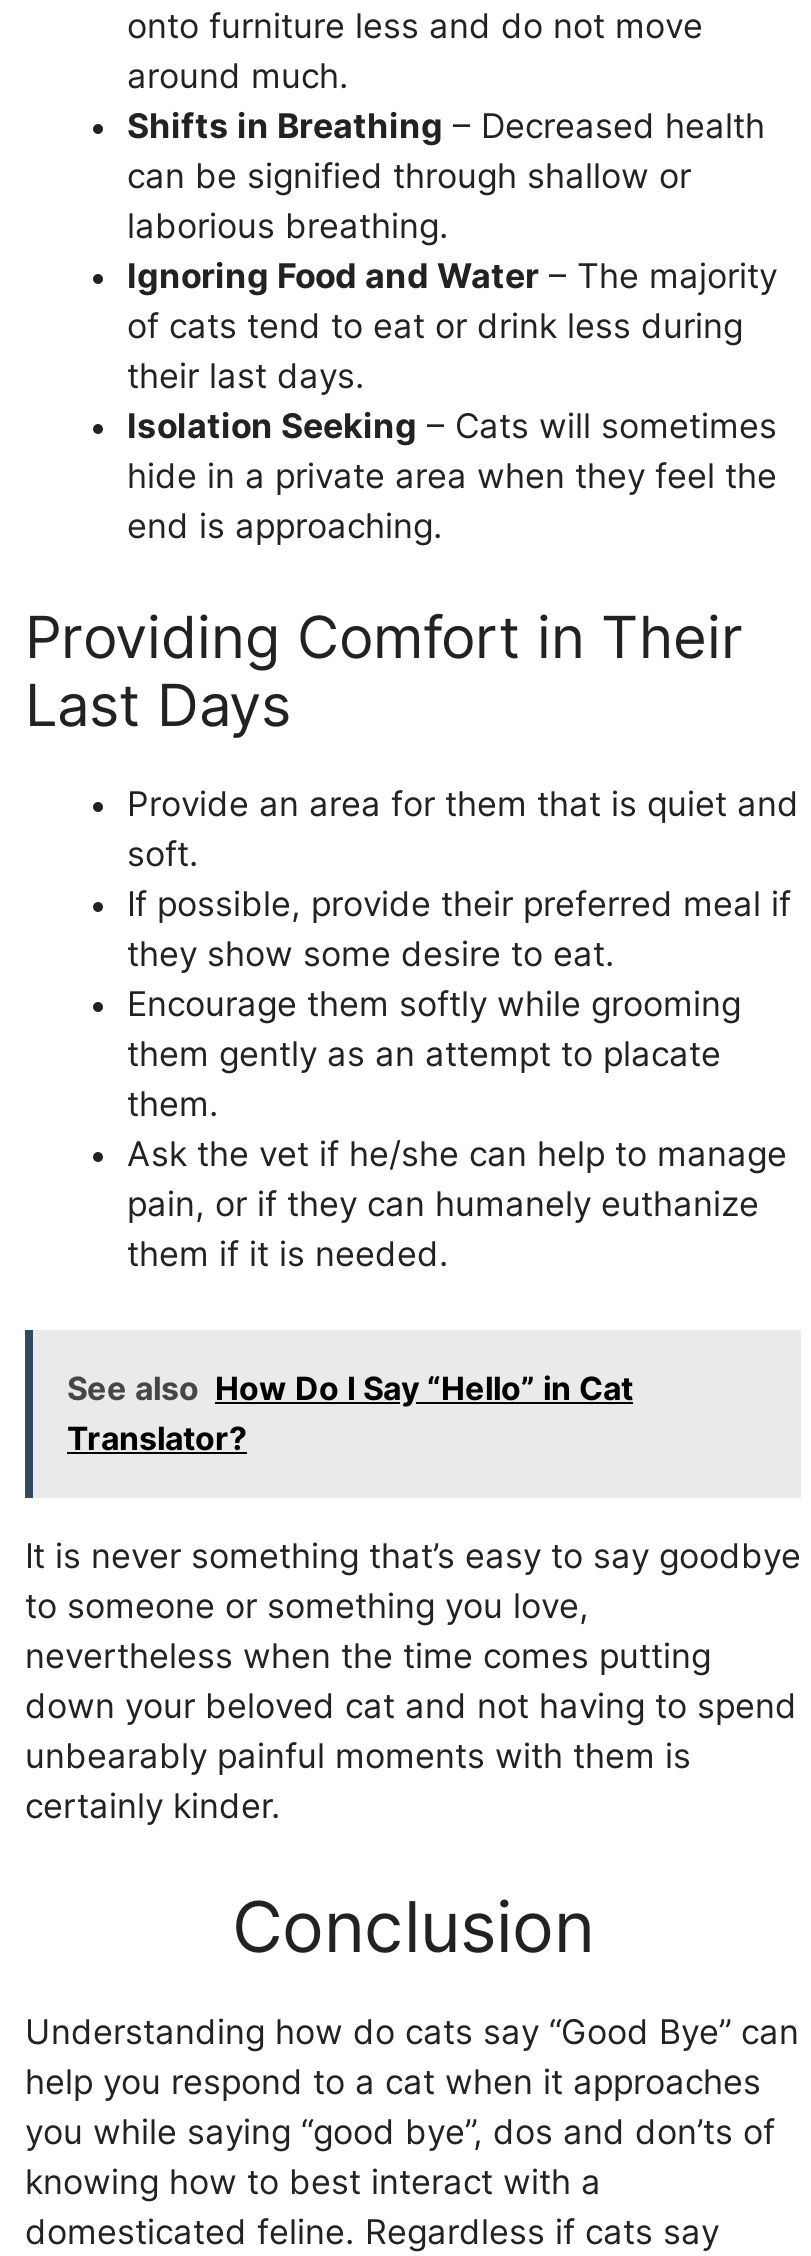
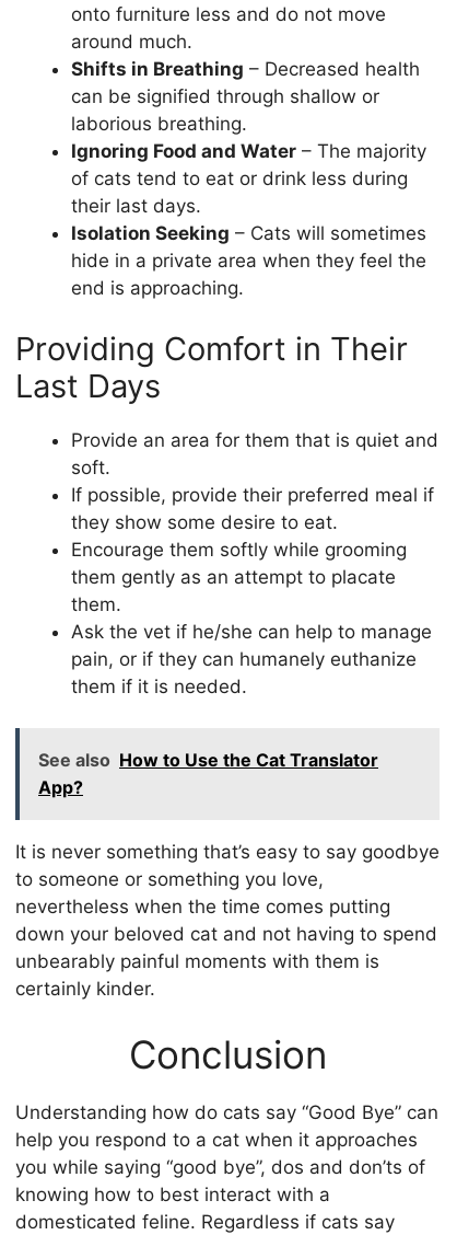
- See also How Do I Say “Hello” in Cat
- Translator?
+ See also How to Use the Cat Translator
+ App?
